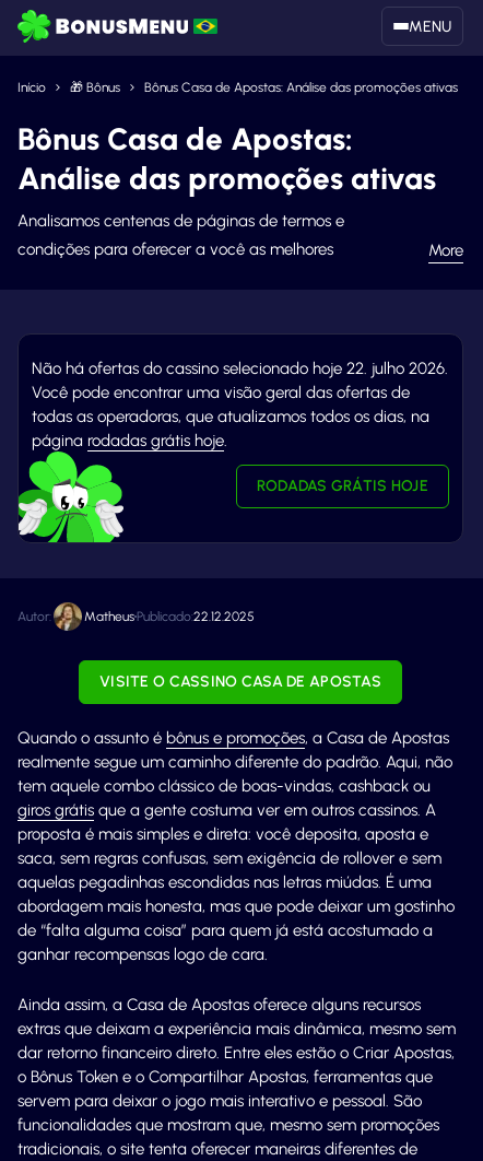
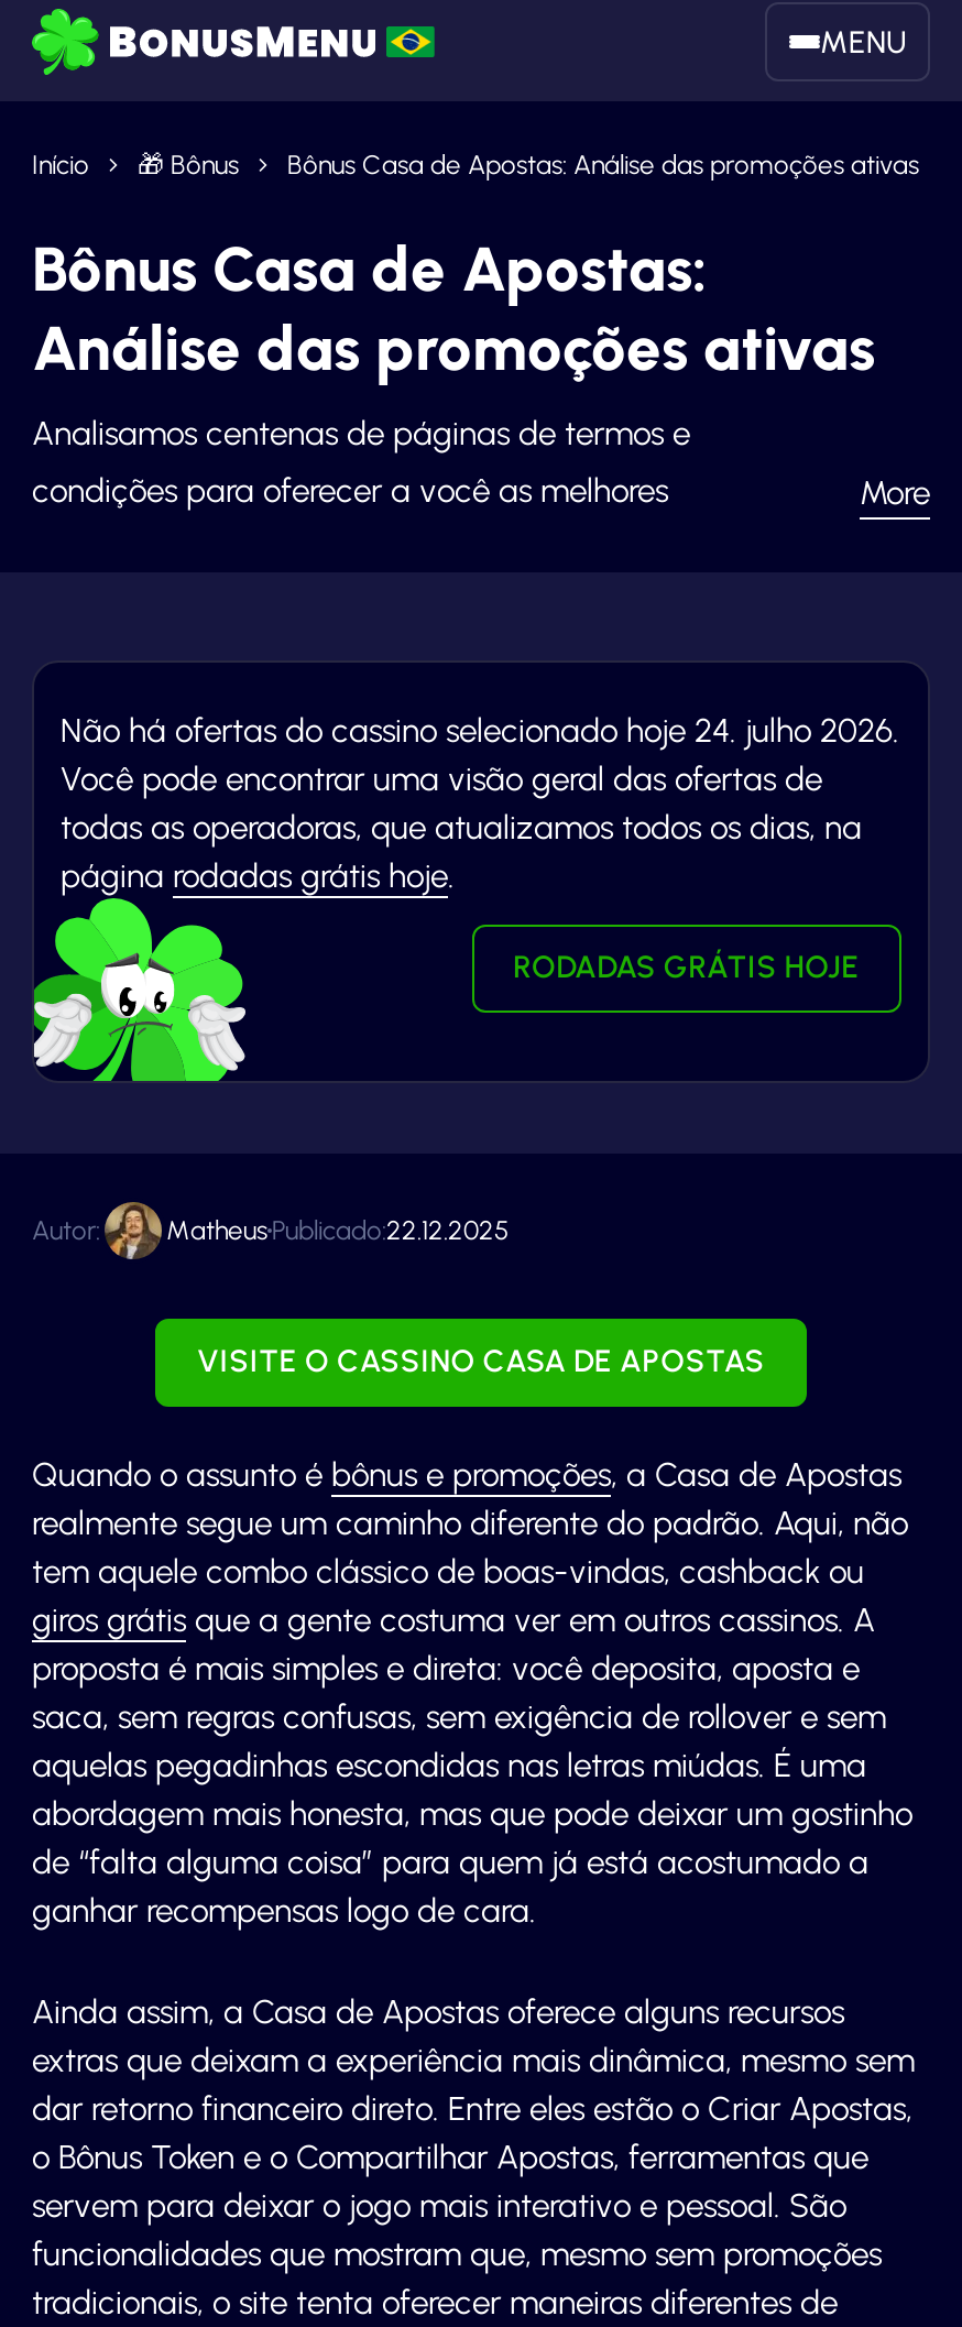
- Não há ofertas do cassino selecionado hoje 22. julho 2026.
+ Não há ofertas do cassino selecionado hoje 24. julho 2026.
